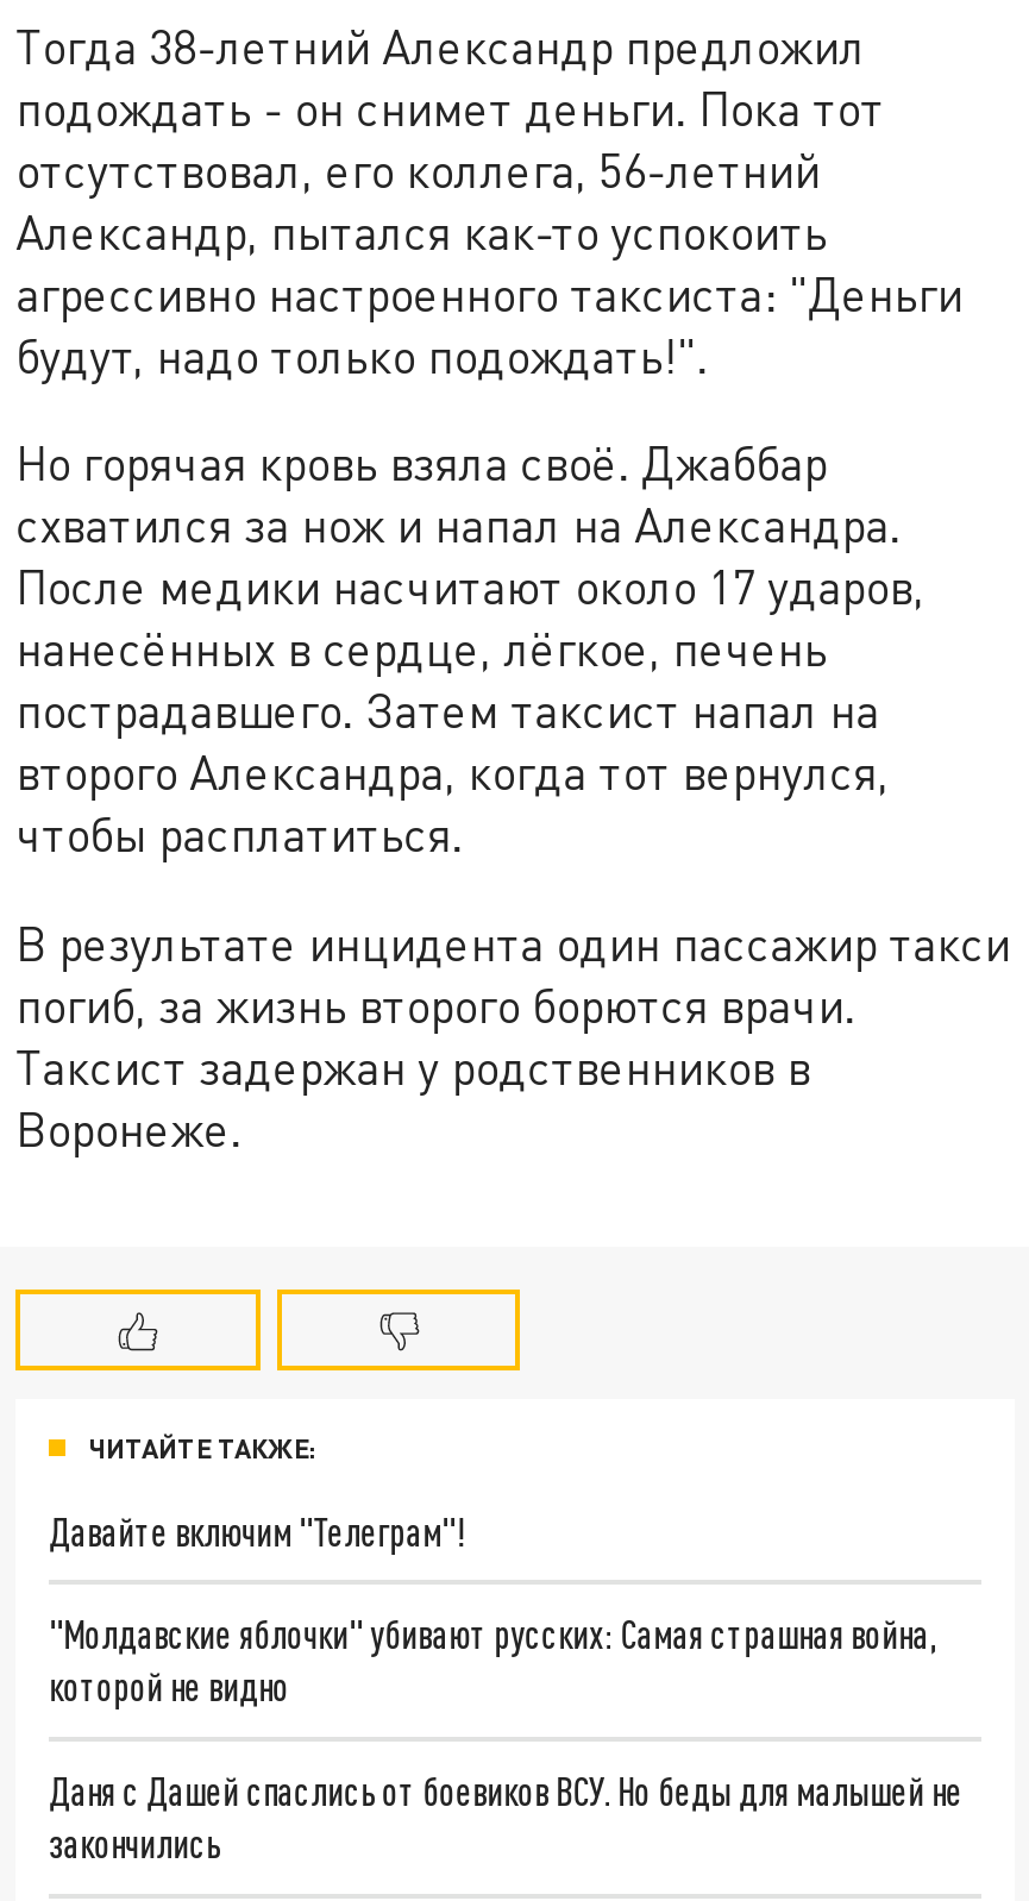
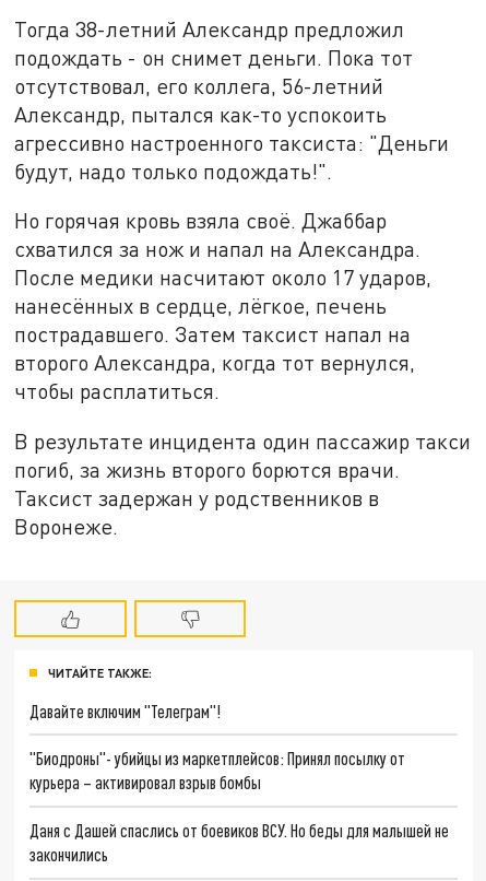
- "Молдавские яблочки" убивают русских: Самая страшная война,
- которой не видно
+ "Биодроны"- убийцы из маркетплейсов: Принял посылку от
+ курьера – активировал взрыв бомбы
